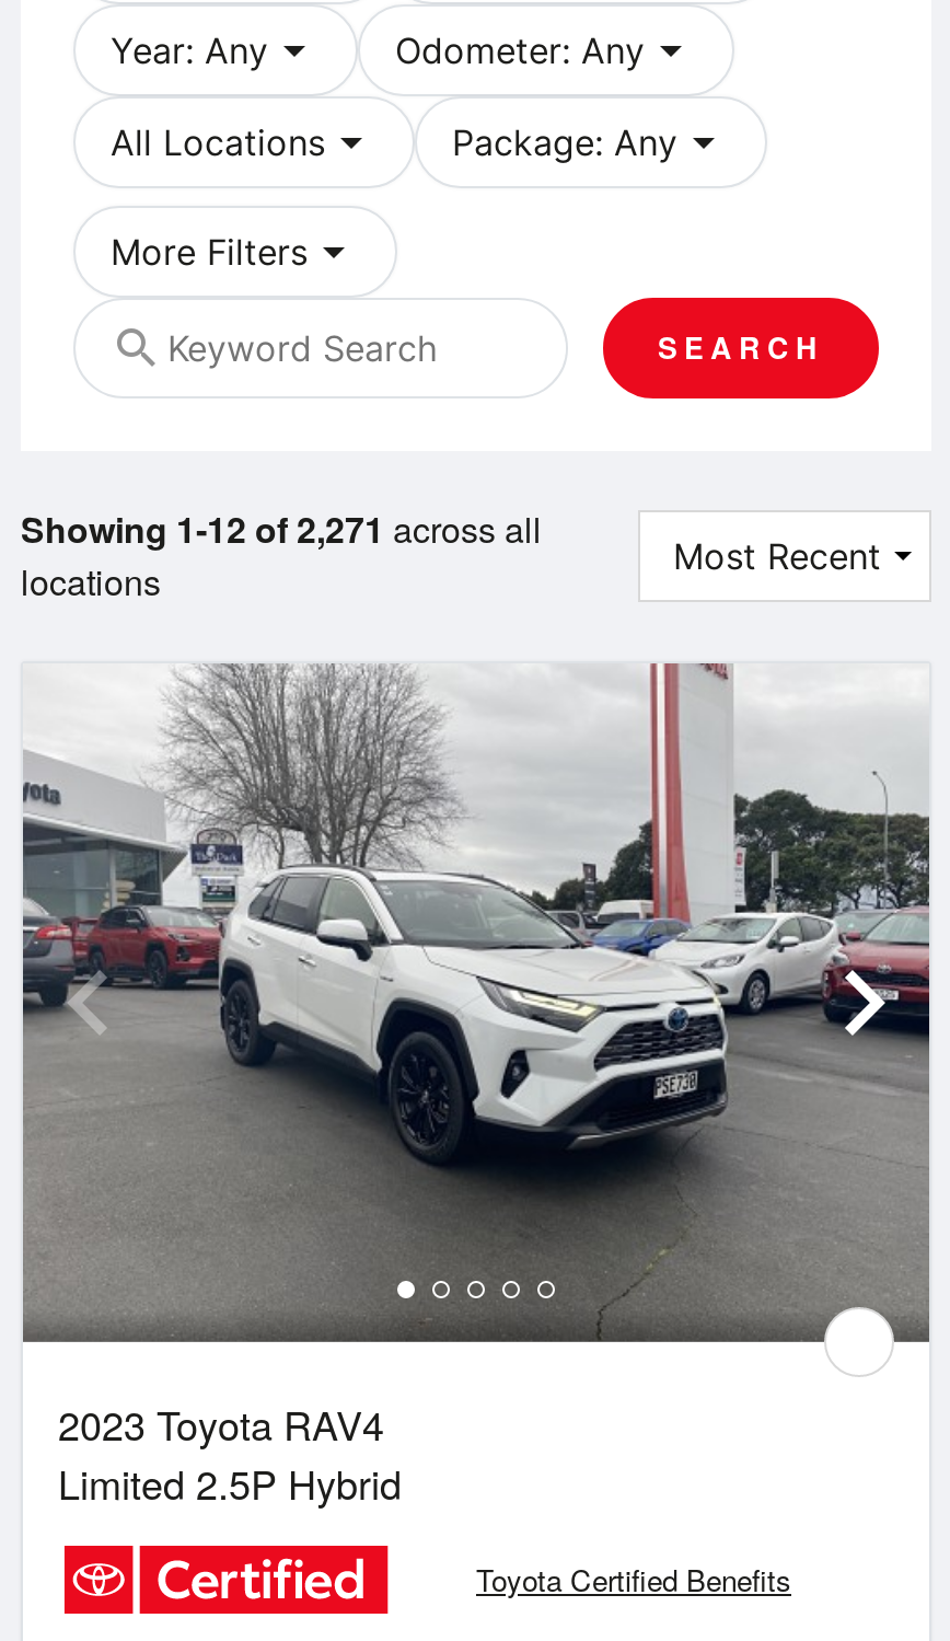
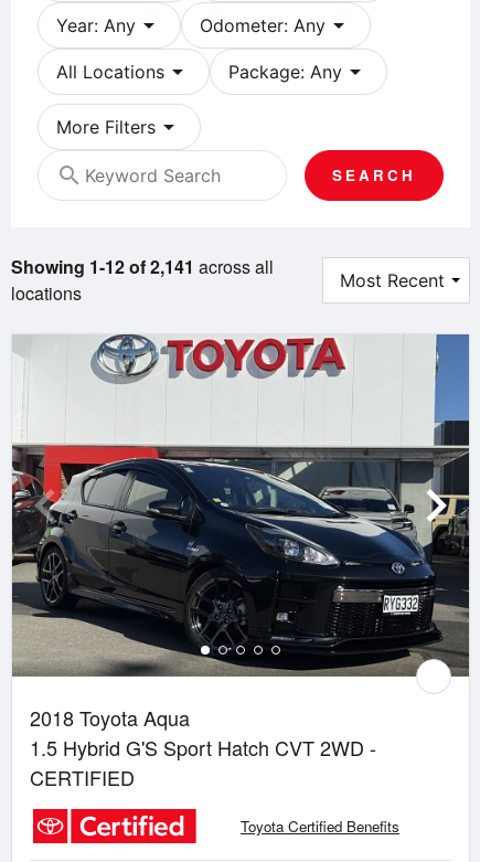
- Showing 1-12 of 2,271 across all
+ Showing 1-12 of 2,141 across all

- [image]
- 2023 Toyota RAV4
- Limited 2.5P Hybrid
+ [image]
+ 2018 Toyota Aqua
+ 1.5 Hybrid G'S Sport Hatch CVT 2WD -
+ CERTIFIED
